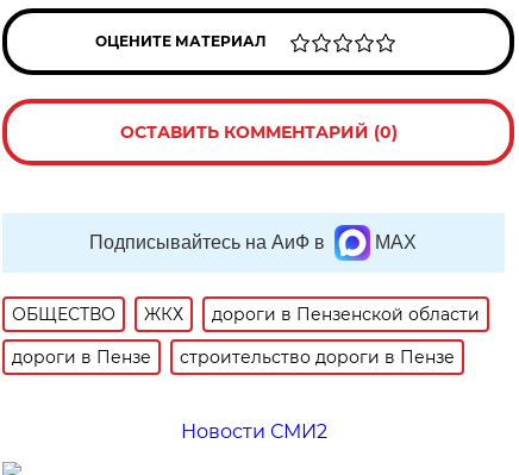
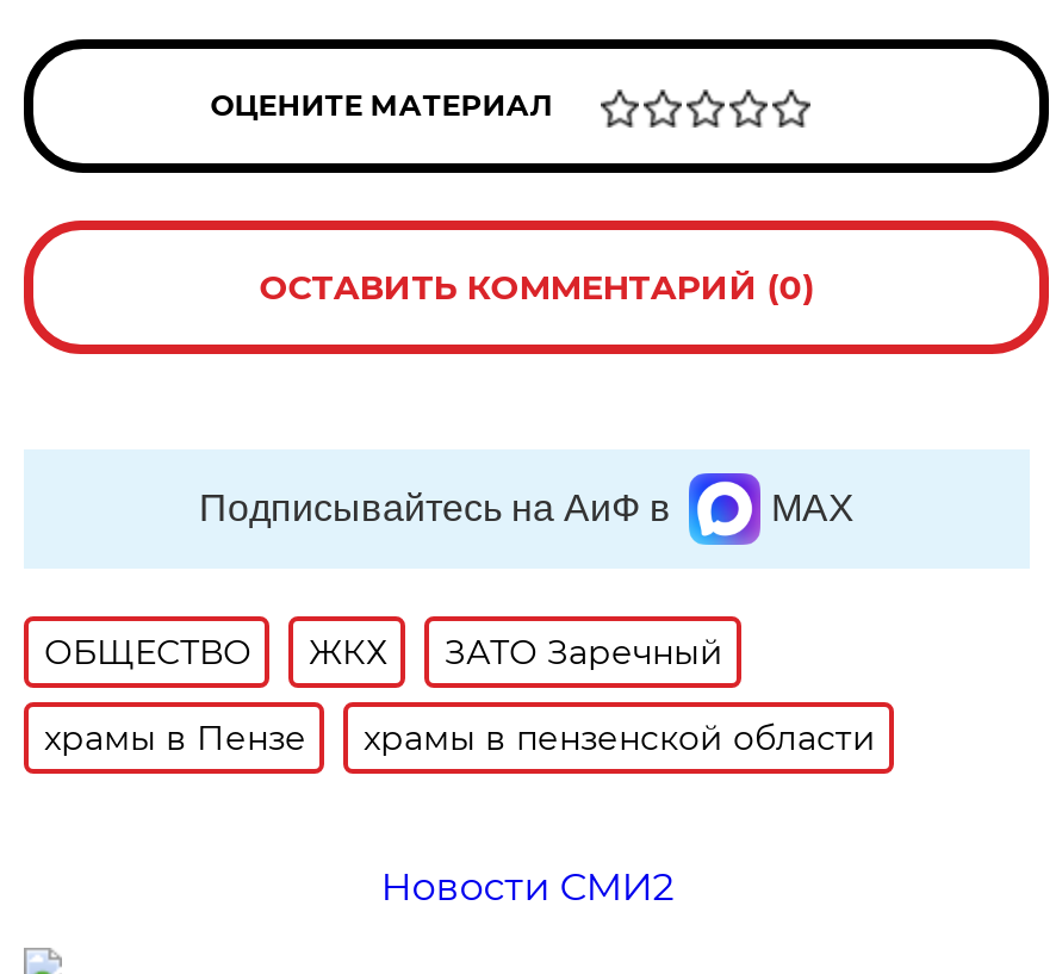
- дороги в Пензенской области
+ ЗАТО Заречный

- дороги в Пензе
- строительство дороги в Пензе
+ храмы в Пензе
+ храмы в пензенской области
